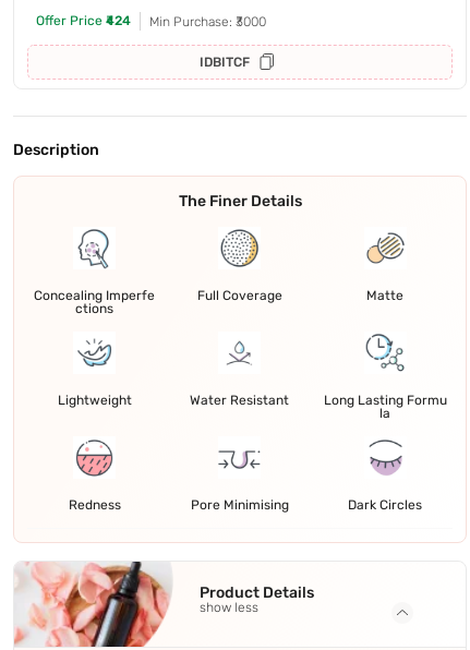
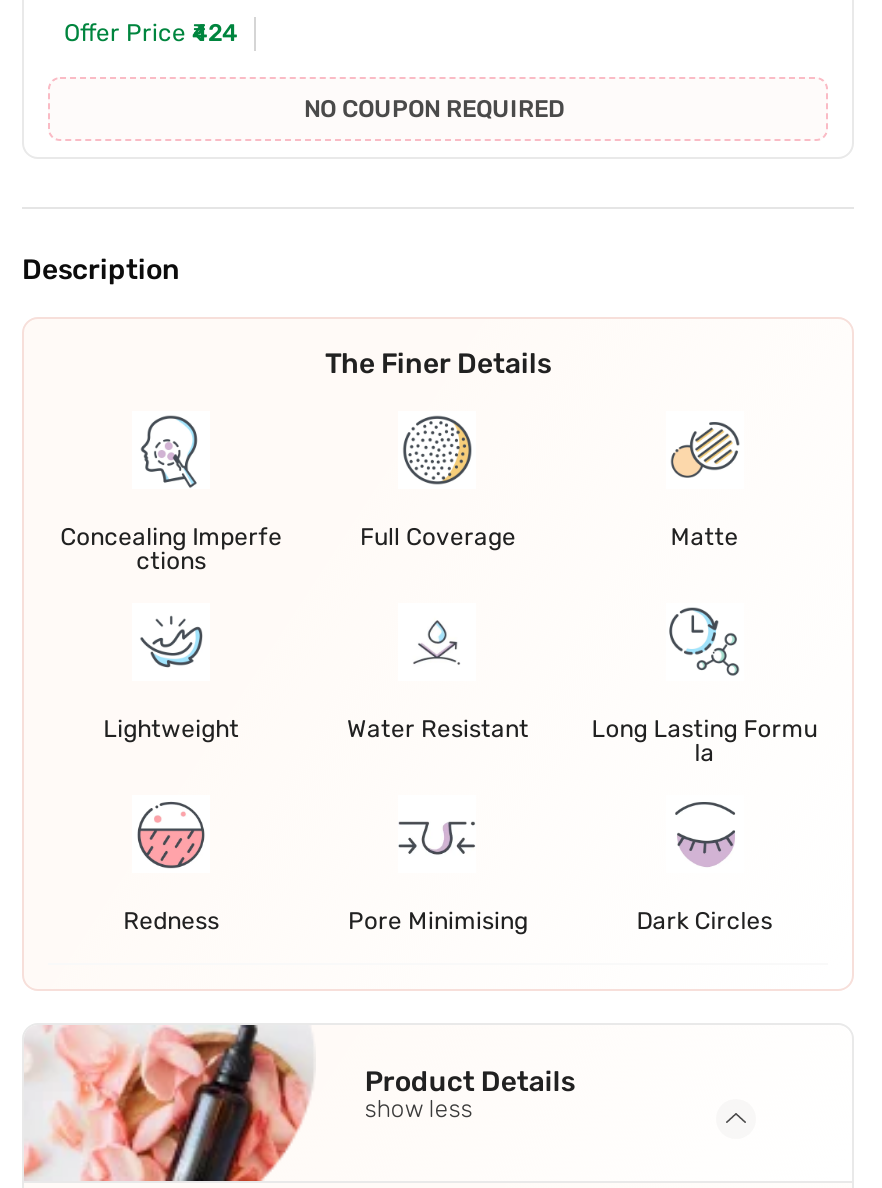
- Min Purchase: ₹3000
- IDBITCF
+ NO COUPON REQUIRED
